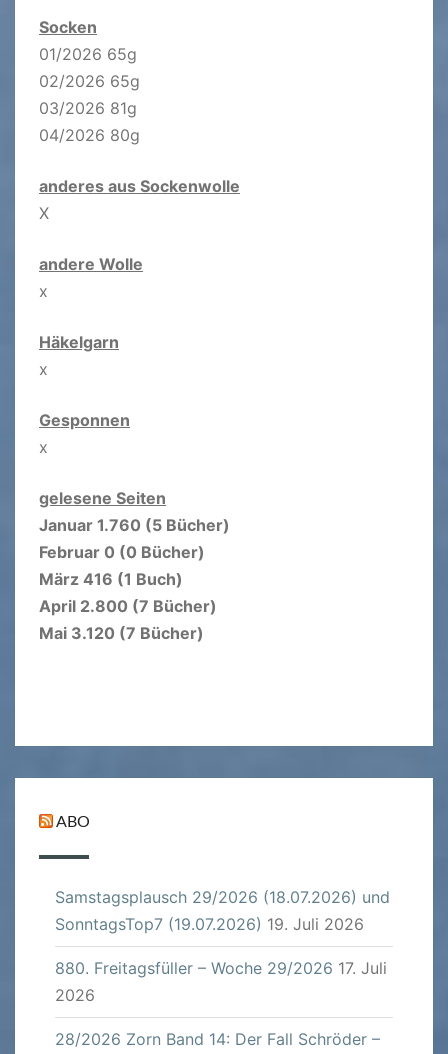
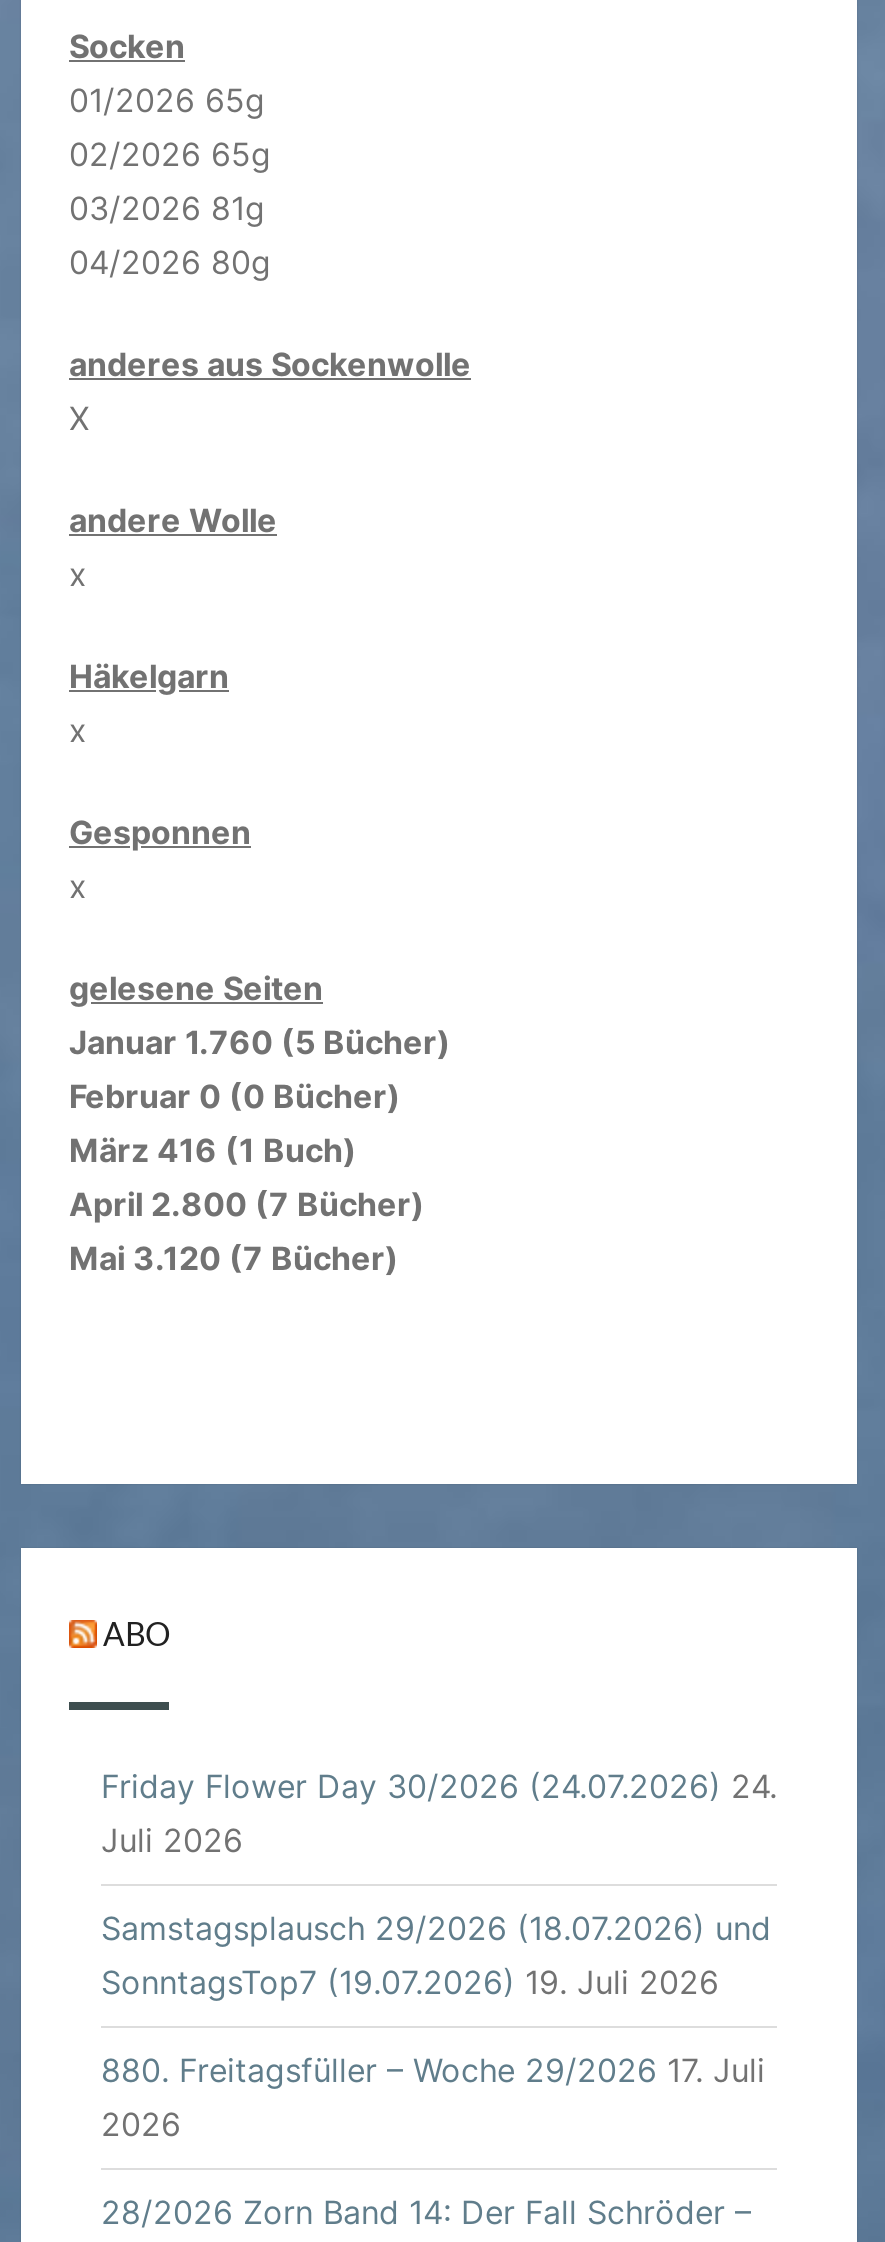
+ Friday Flower Day 30/2026 (24.07.2026) 24.
+ Juli 2026
